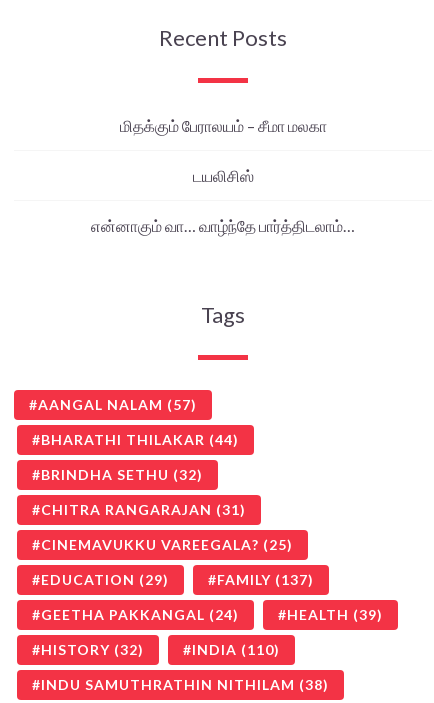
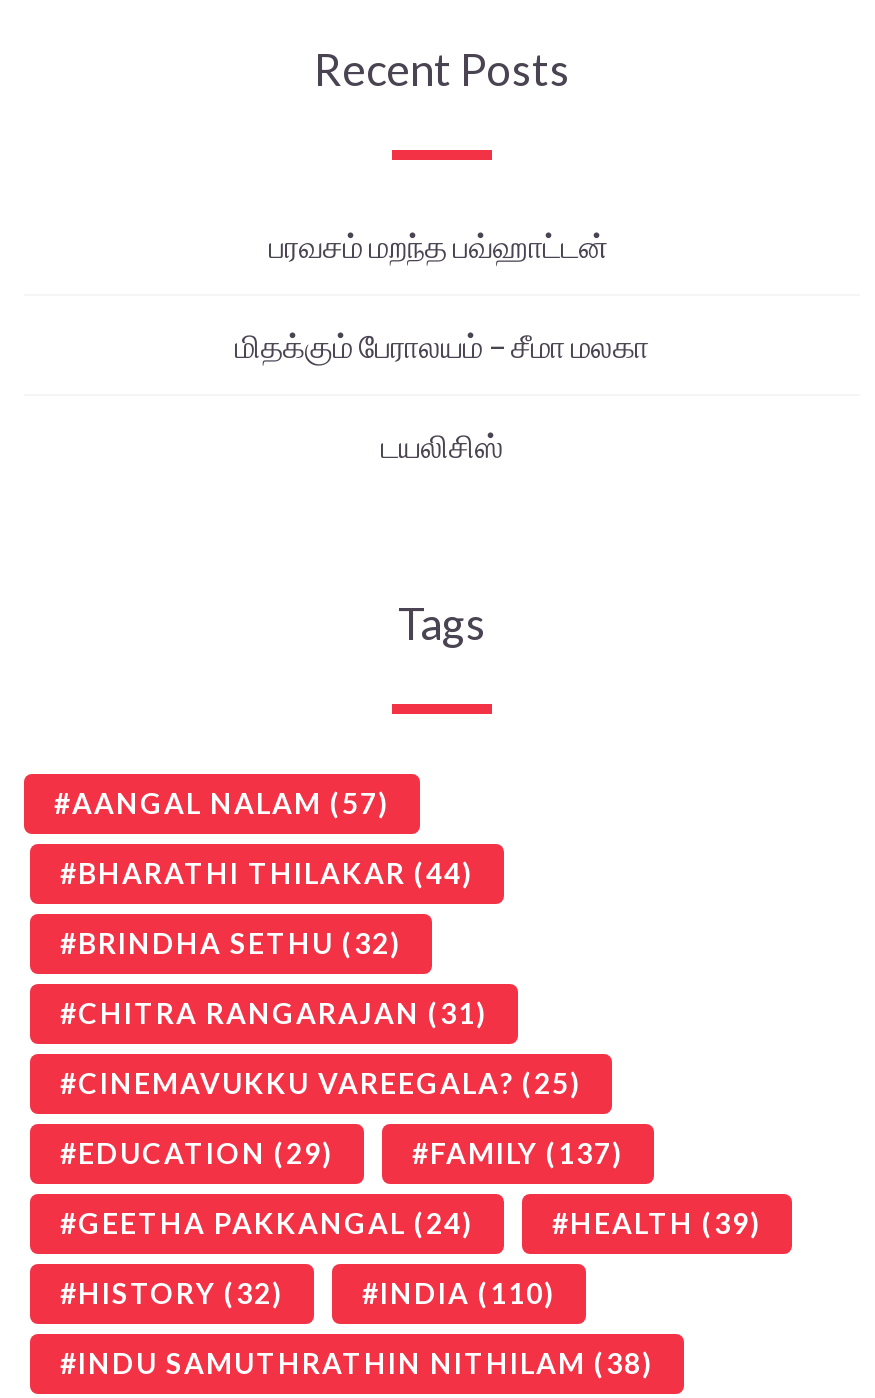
+ பரவசம் மறந்த பவ்ஹாட்டன்

moved down: மிதக்கும் பேராலயம் – சீமா மலகா | டயலிசிஸ்

- என்னாகும் வா… வாழ்ந்தே பார்த்திடலாம்…
